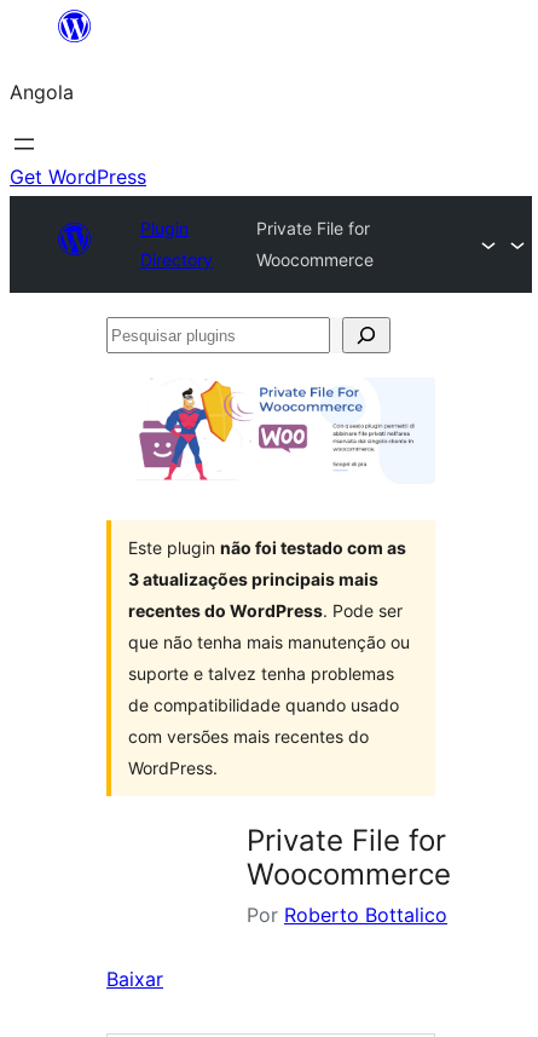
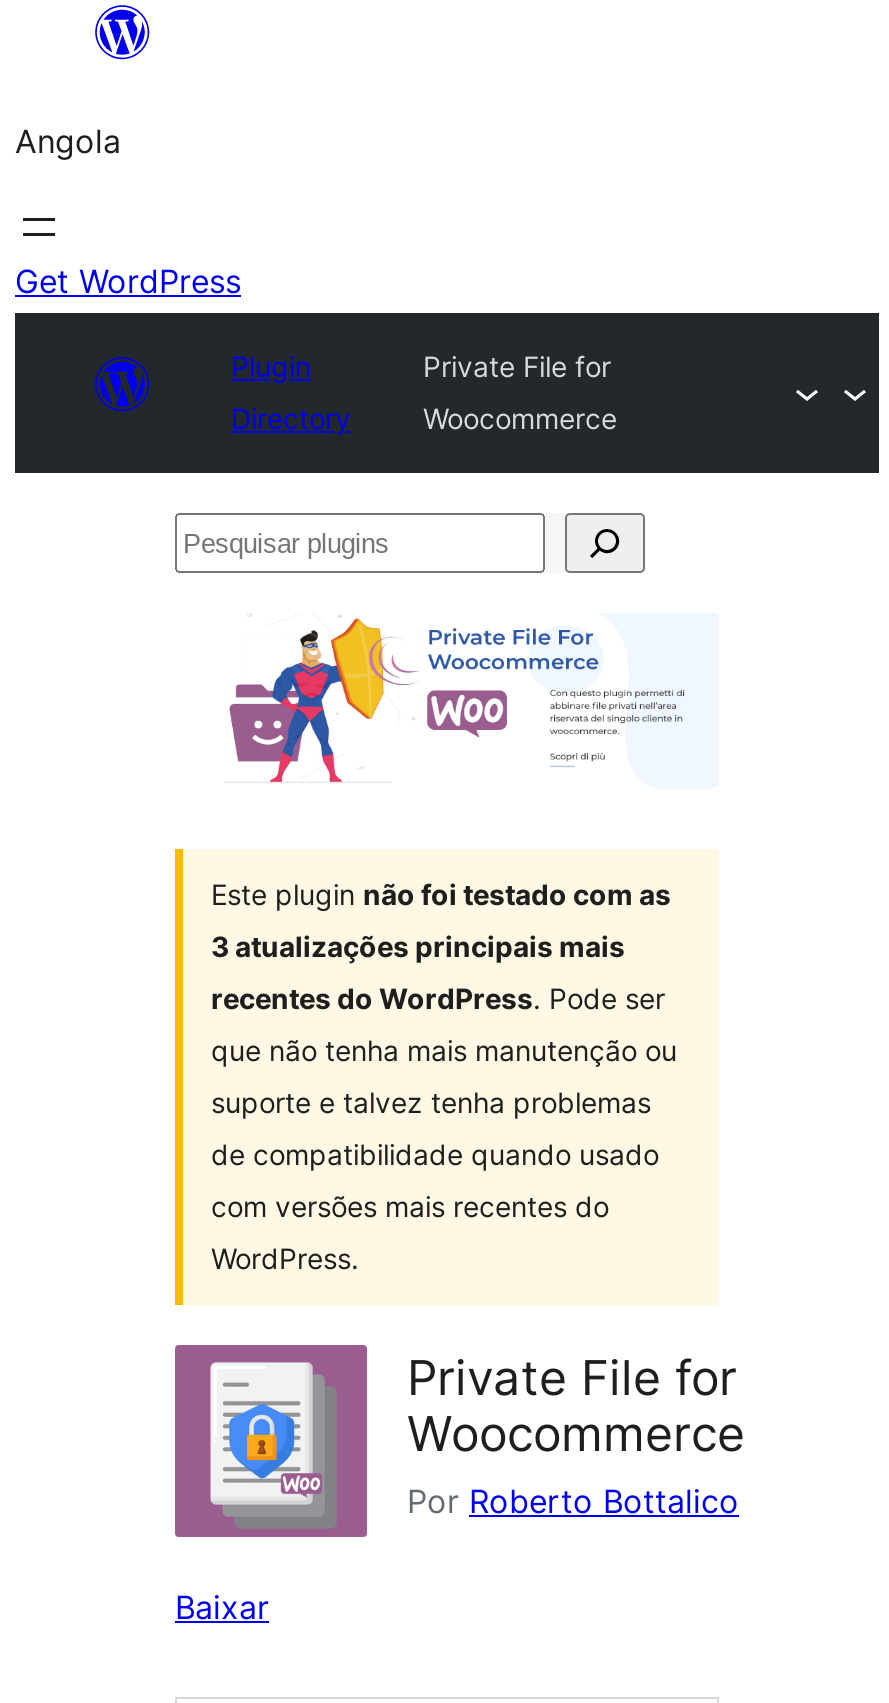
+ [image]
